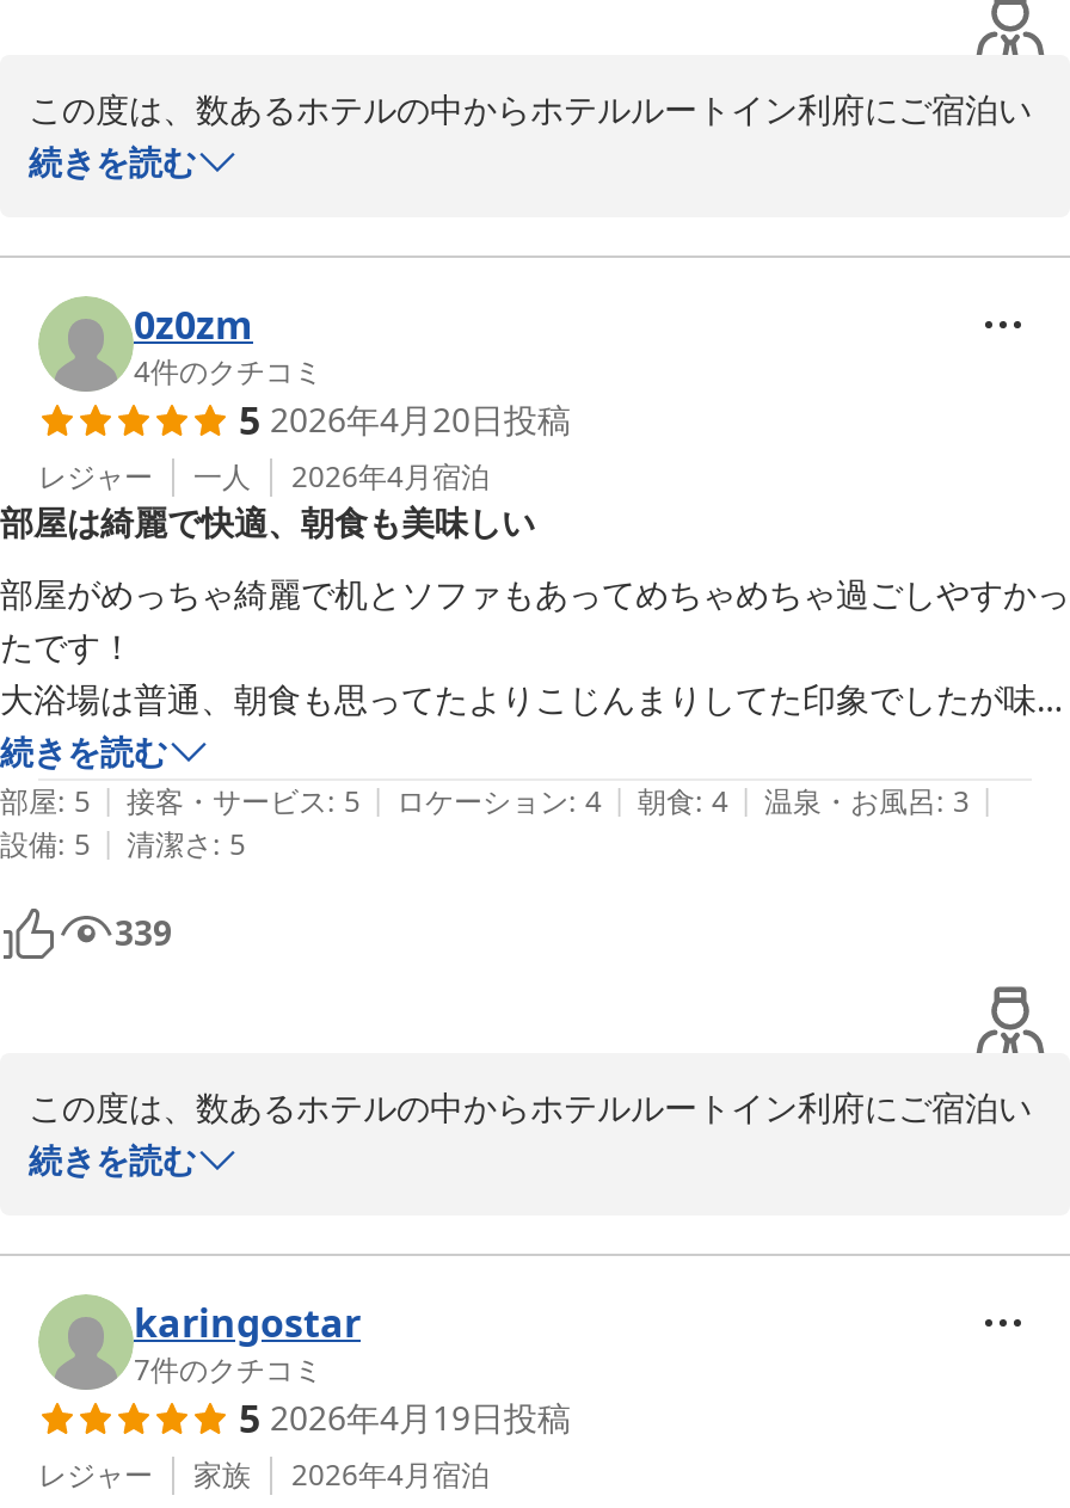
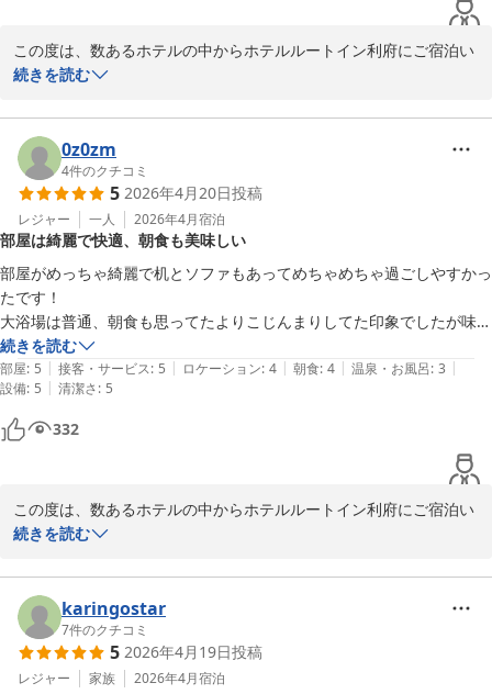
- 339
+ 332
